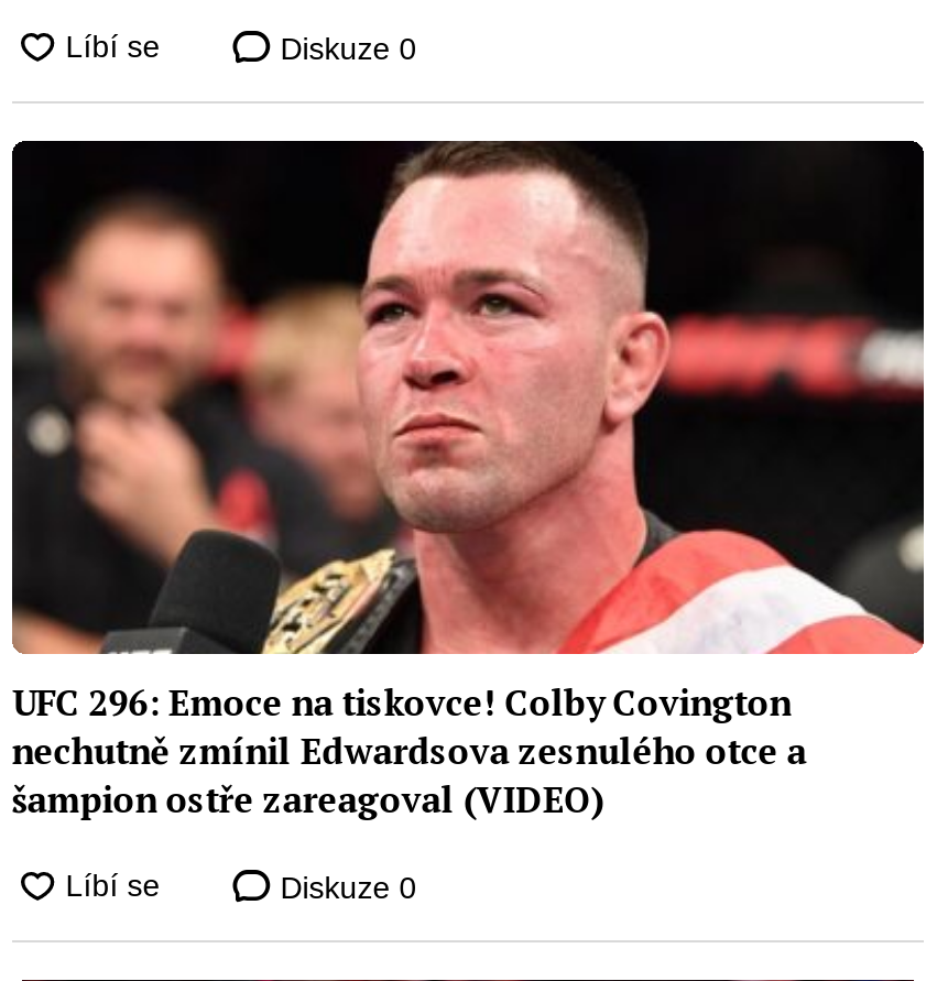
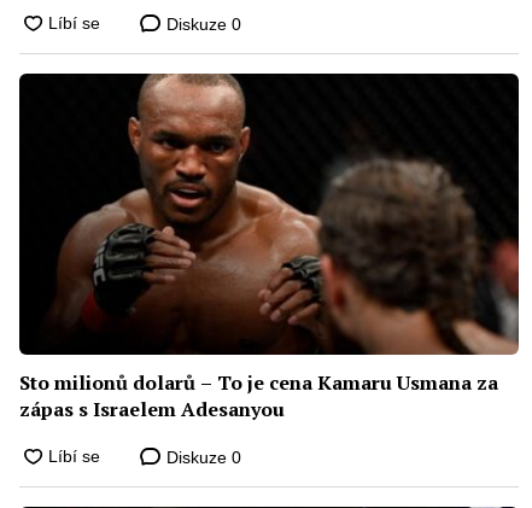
- [image]
- UFC 296: Emoce na tiskovce! Colby Covington
- nechutně zmínil Edwardsova zesnulého otce a
- šampion ostře zareagoval (VIDEO)
+ [image]
+ Sto milionů dolarů – To je cena Kamaru Usmana za
+ zápas s Israelem Adesanyou
